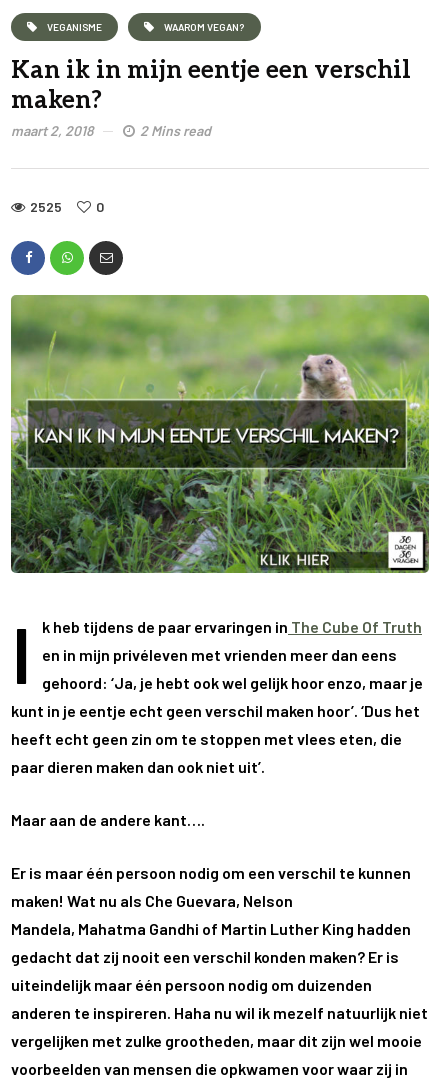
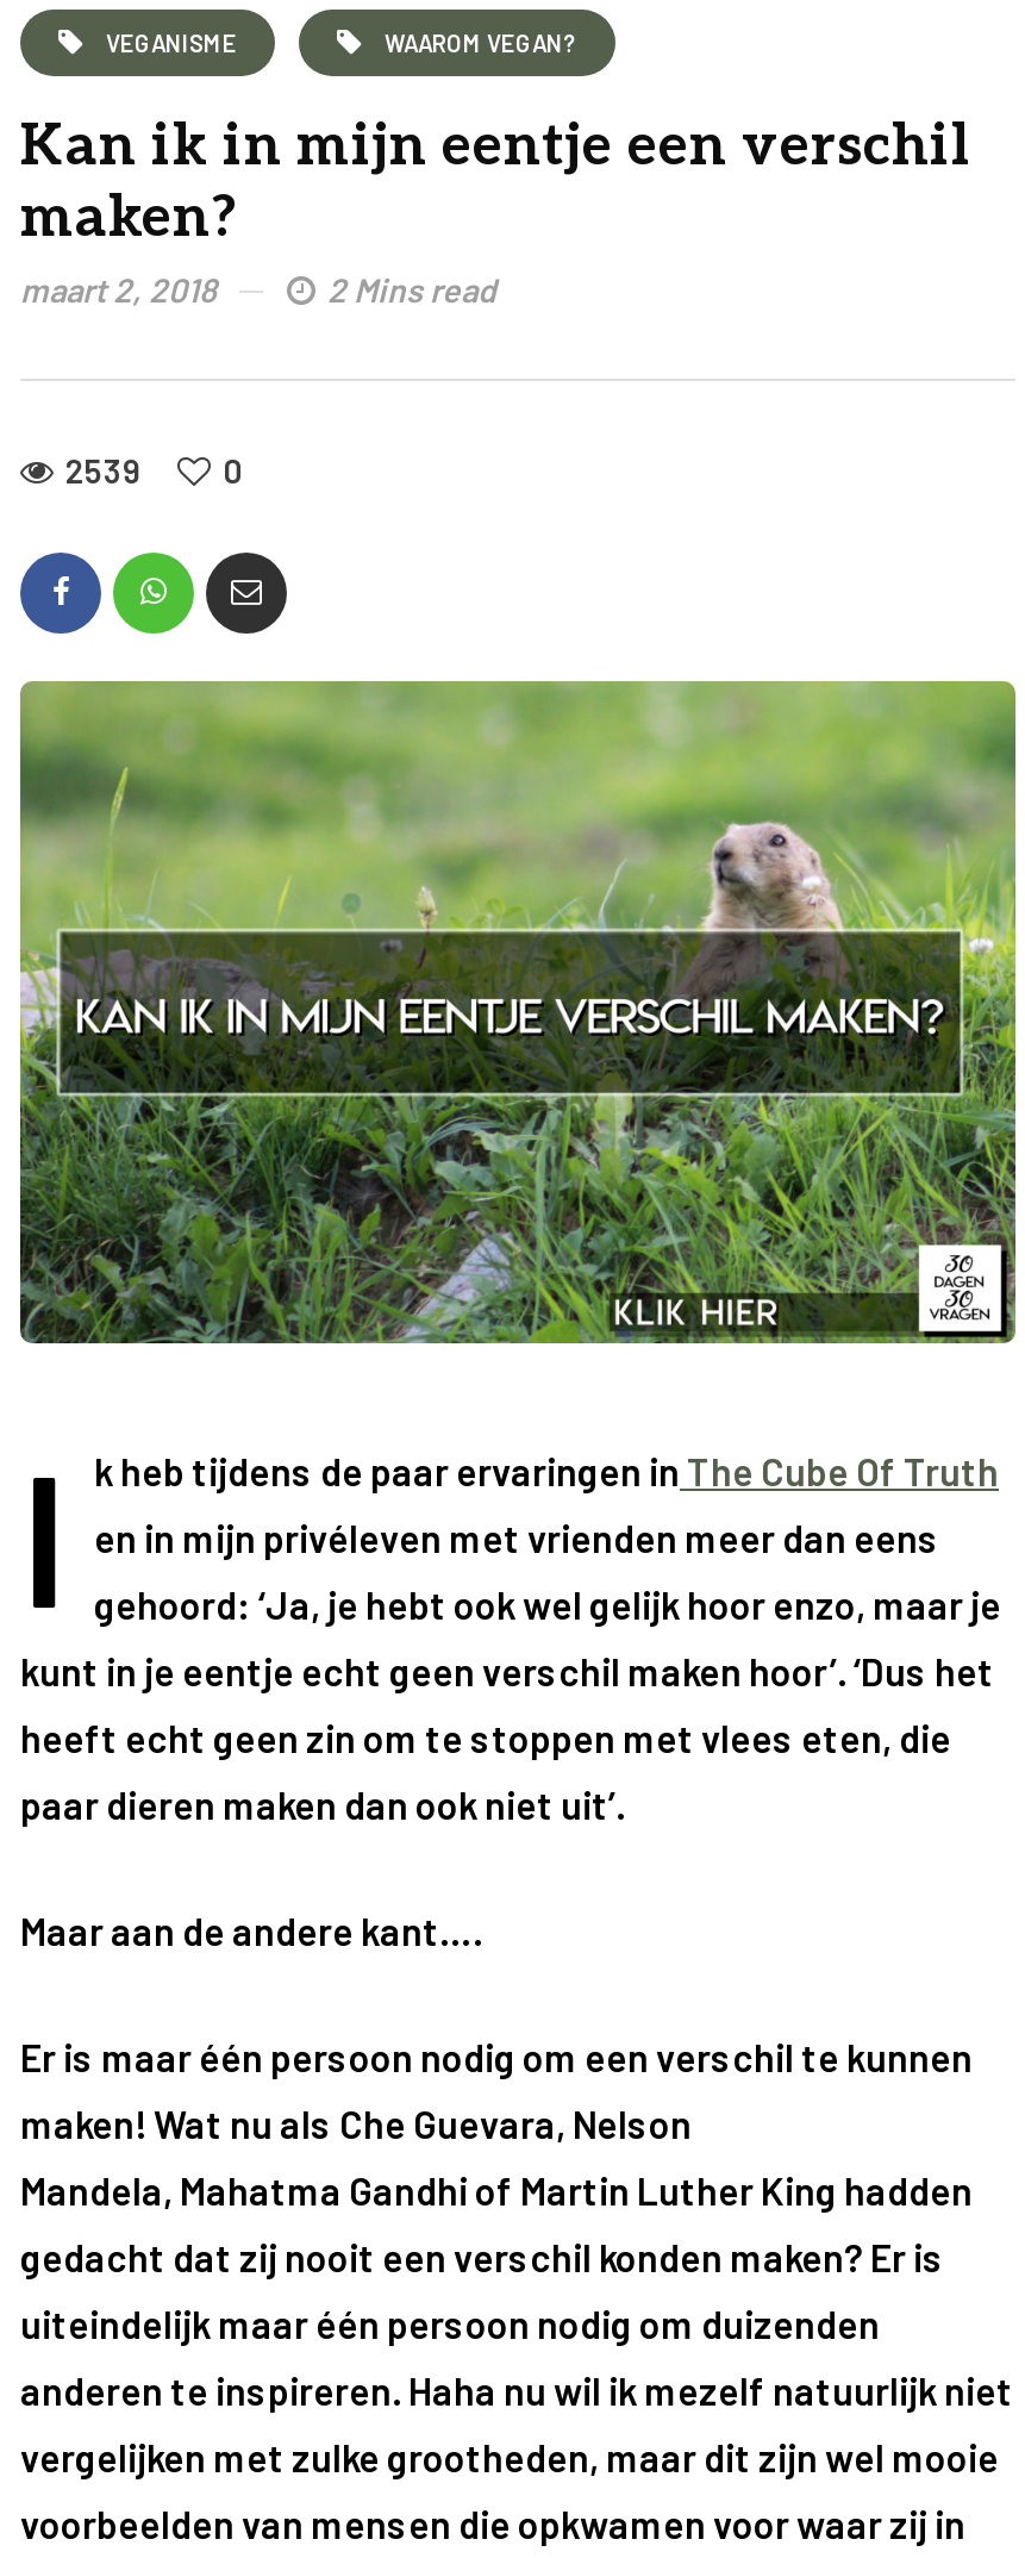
- 2525 0
+ 2539 0
